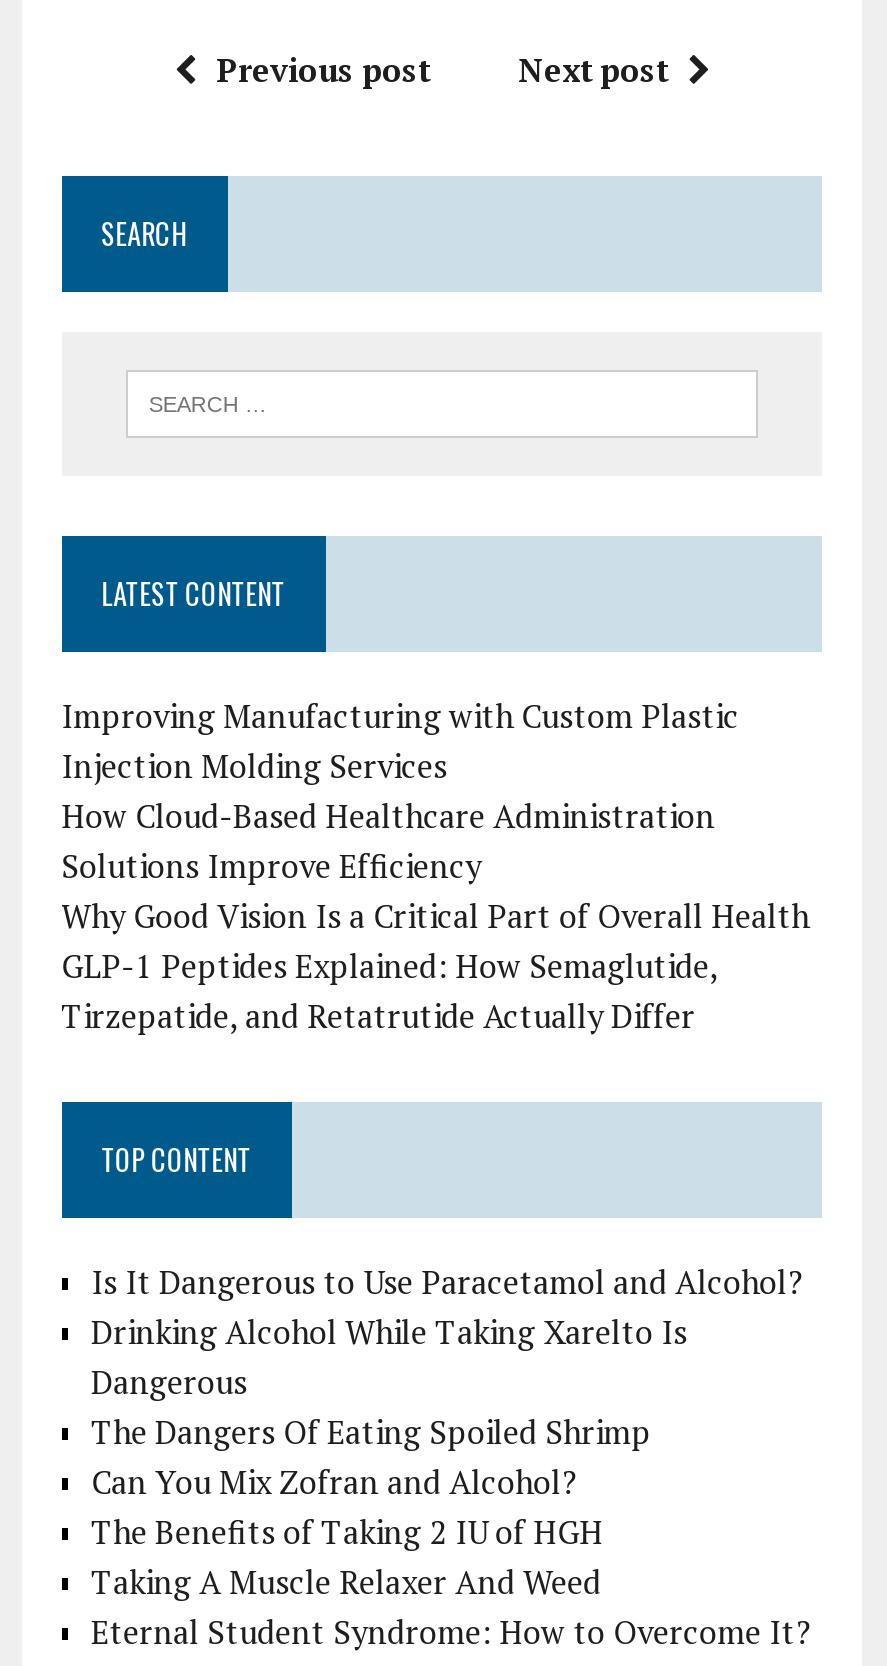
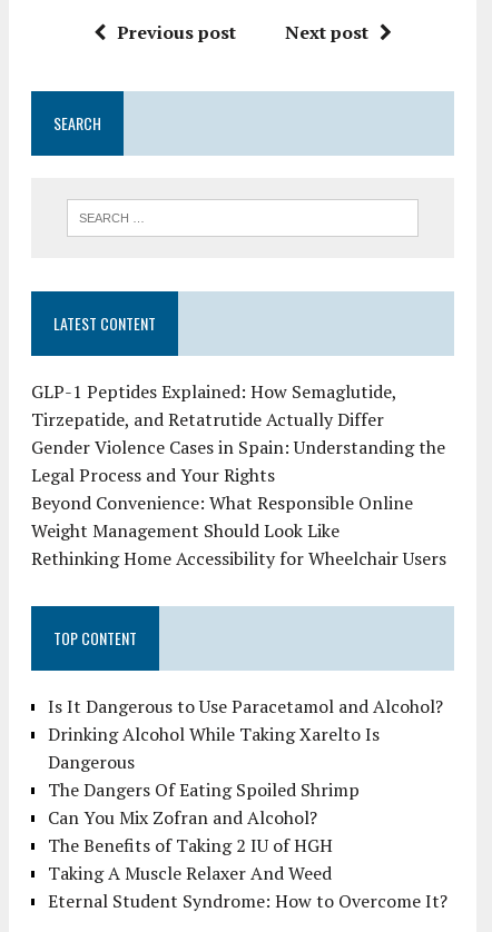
- Improving Manufacturing with Custom Plastic
- Injection Molding Services
- How Cloud-Based Healthcare Administration
- Solutions Improve Efficiency
- Why Good Vision Is a Critical Part of Overall Health

moved up: GLP-1 Peptides Explained: How Semaglutide, | Tirzepatide, and Retatrutide Actually Differ

+ Gender Violence Cases in Spain: Understanding the
+ Legal Process and Your Rights
+ Beyond Convenience: What Responsible Online
+ Weight Management Should Look Like
+ Rethinking Home Accessibility for Wheelchair Users
